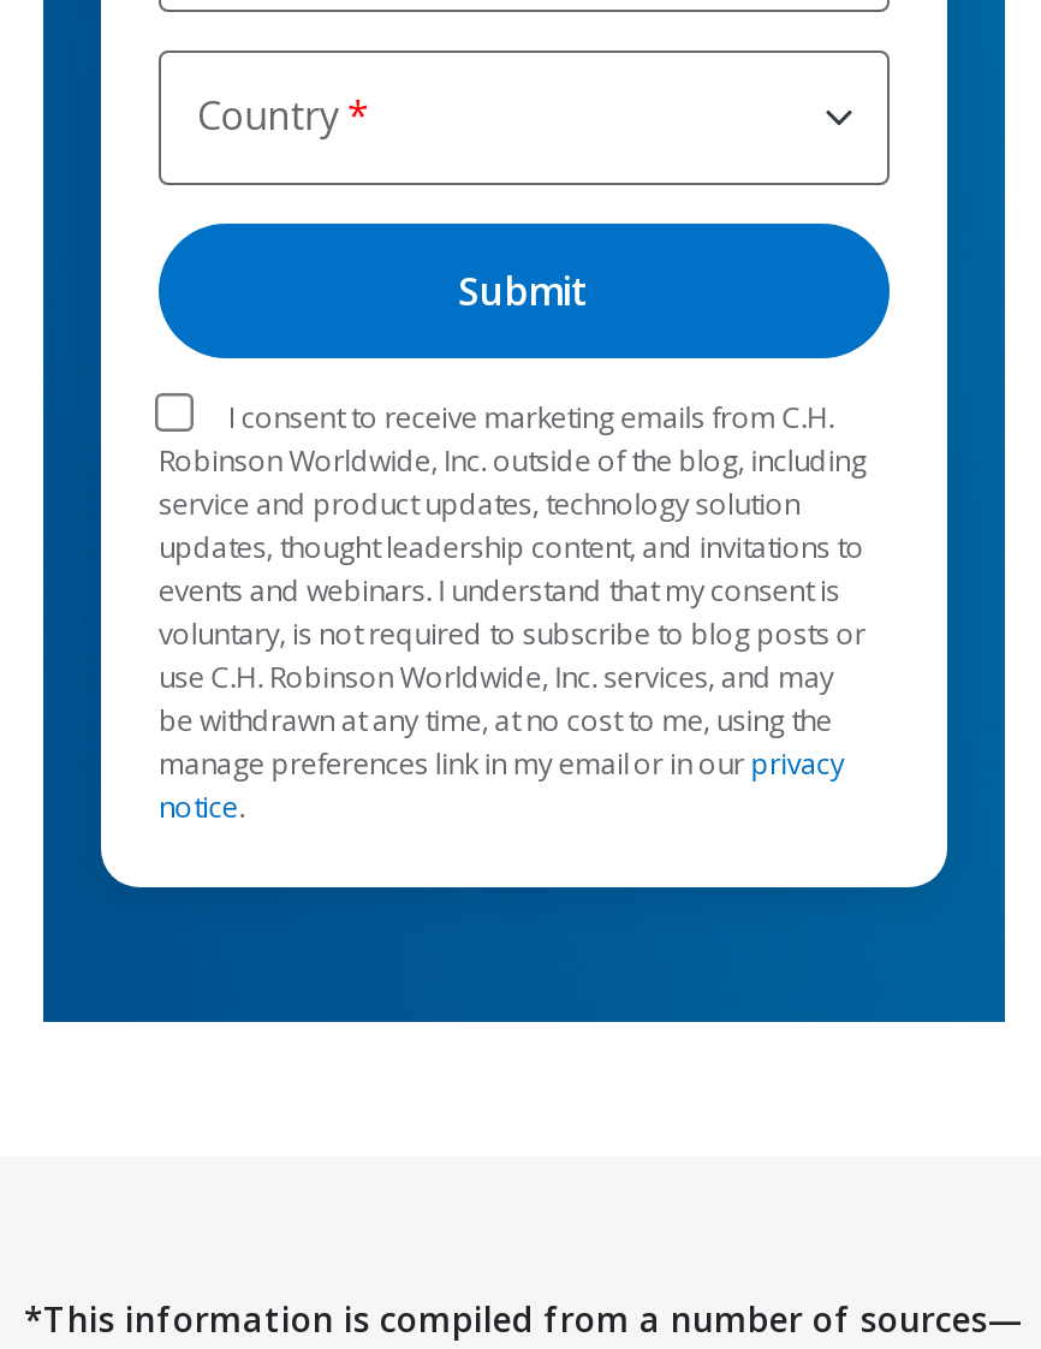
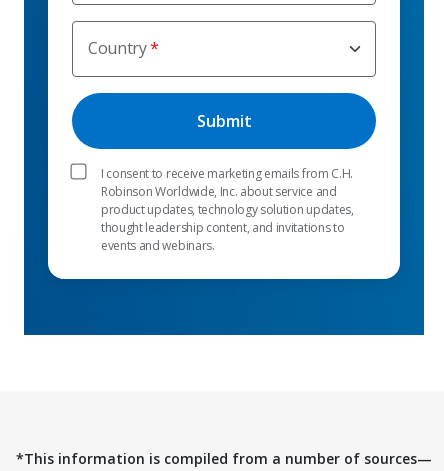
- Robinson Worldwide, Inc. outside of the blog, including
- service and product updates, technology solution
- updates, thought leadership content, and invitations to
- events and webinars. I understand that my consent is
- voluntary, is not required to subscribe to blog posts or
- use C.H. Robinson Worldwide, Inc. services, and may
- be withdrawn at any time, at no cost to me, using the
- manage preferences link in my email or in our privacy
- notice.
+ Robinson Worldwide, Inc. about service and
+ product updates, technology solution updates,
+ thought leadership content, and invitations to
+ events and webinars.
